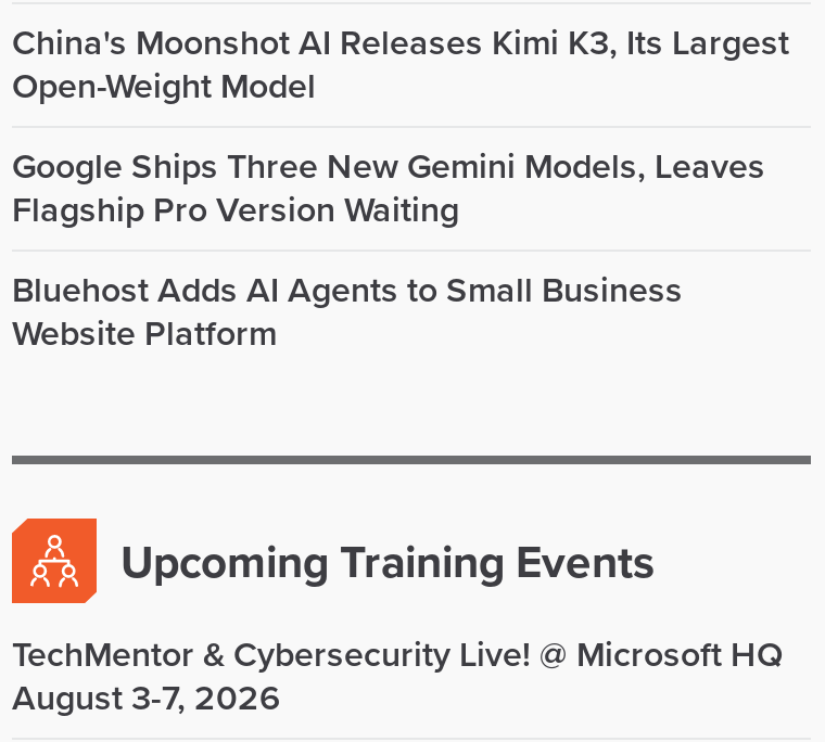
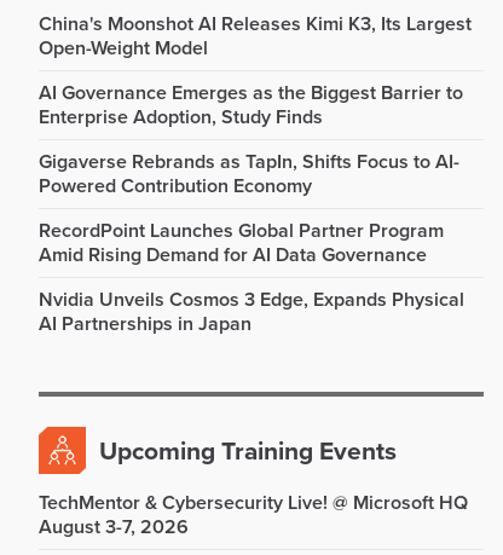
- Google Ships Three New Gemini Models, Leaves
- Flagship Pro Version Waiting
- Bluehost Adds AI Agents to Small Business
- Website Platform
+ AI Governance Emerges as the Biggest Barrier to
+ Enterprise Adoption, Study Finds
+ Gigaverse Rebrands as TapIn, Shifts Focus to AI-
+ Powered Contribution Economy
+ RecordPoint Launches Global Partner Program
+ Amid Rising Demand for AI Data Governance
+ Nvidia Unveils Cosmos 3 Edge, Expands Physical
+ AI Partnerships in Japan
